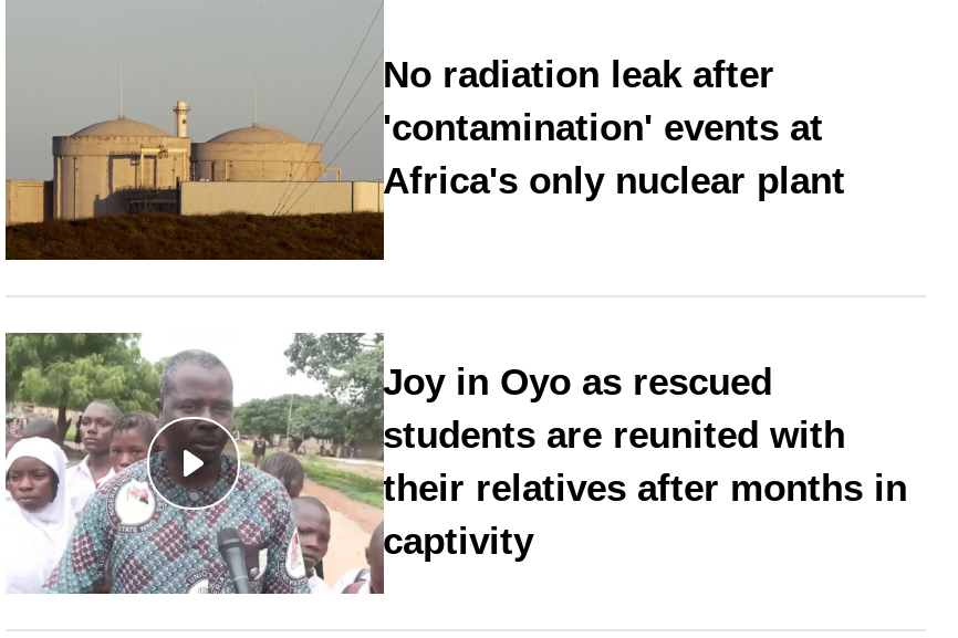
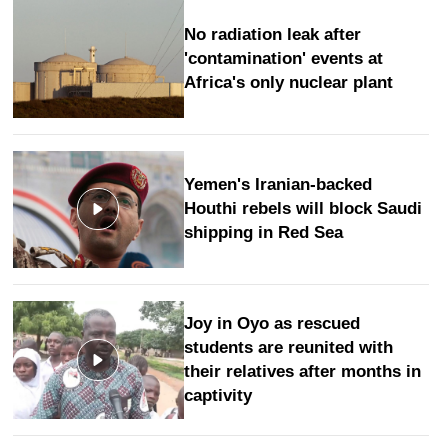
+ [image]
+ Yemen's Iranian-backed
+ Houthi rebels will block Saudi
+ shipping in Red Sea
